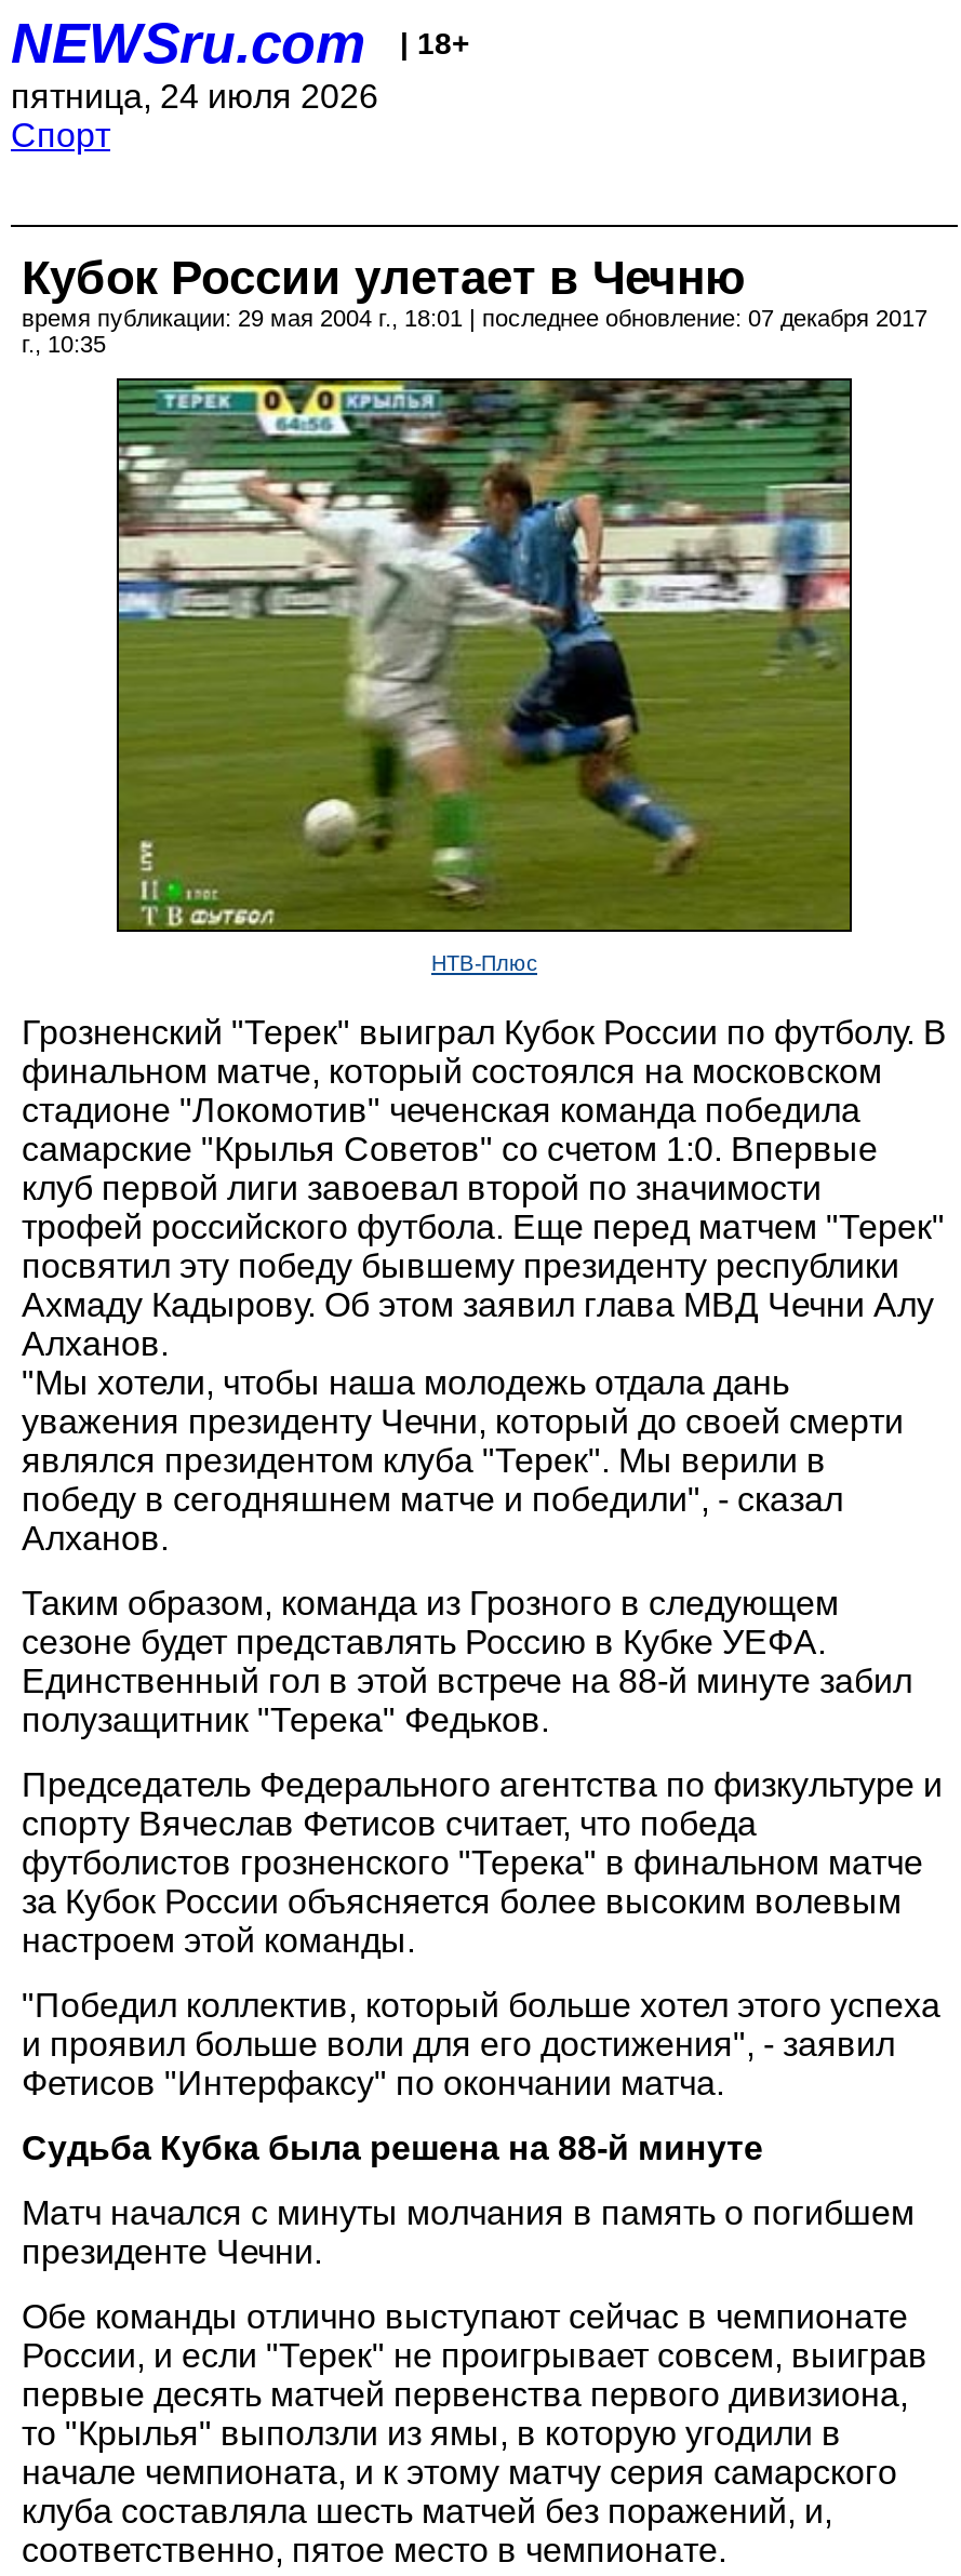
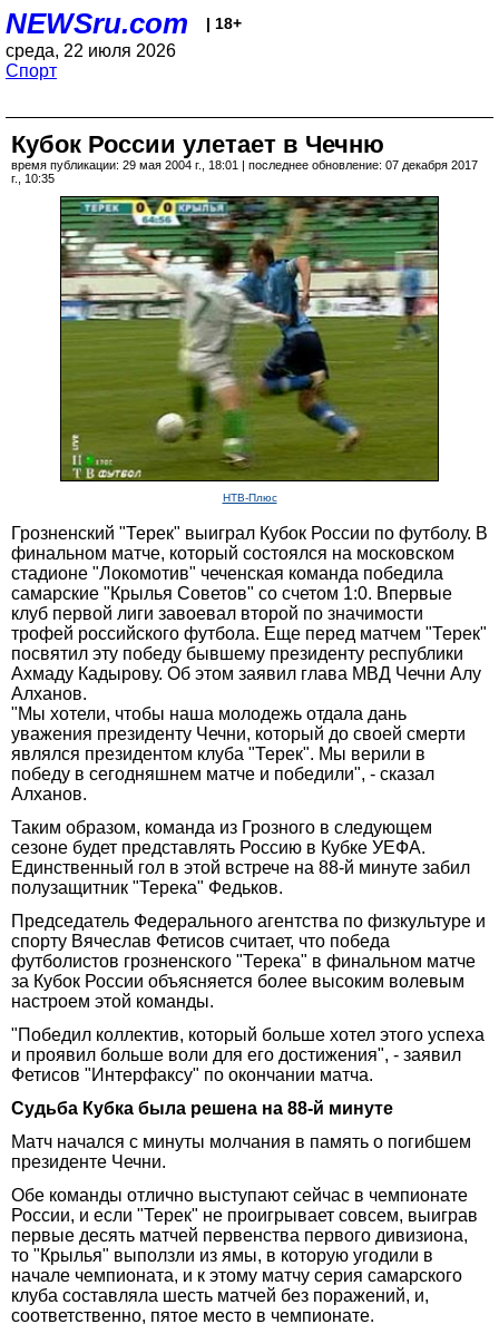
- пятница, 24 июля 2026
+ среда, 22 июля 2026
